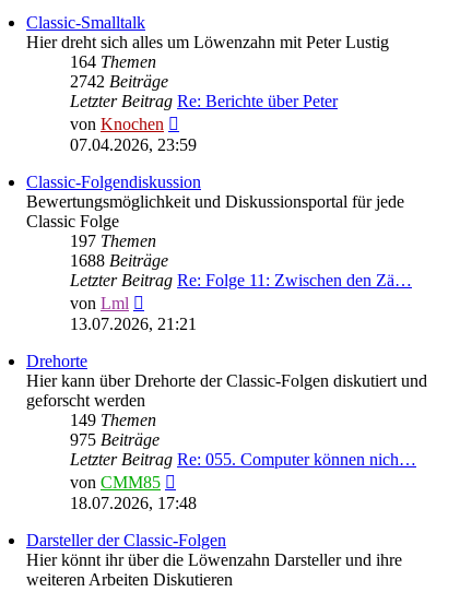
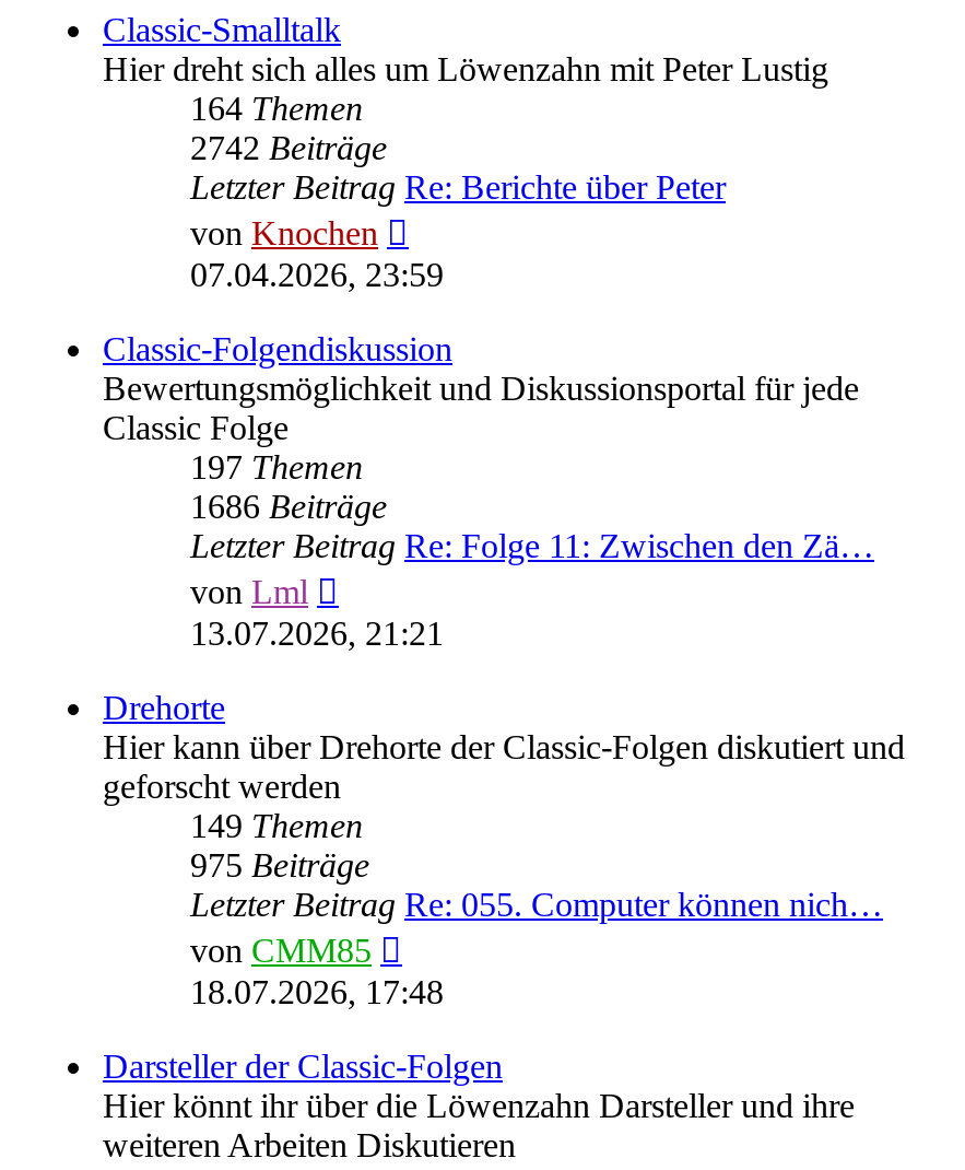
- 1688 Beiträge
+ 1686 Beiträge
